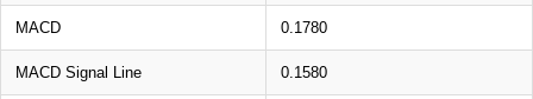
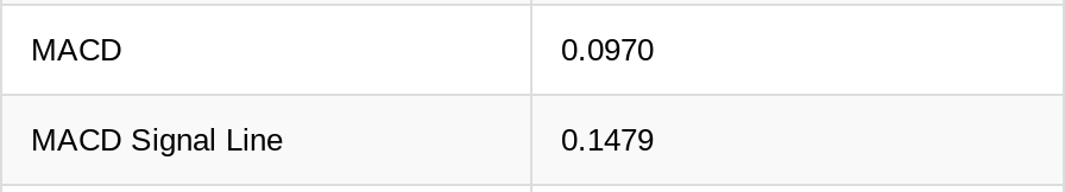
- 0.1780
+ 0.0970

- 0.1580
+ 0.1479
